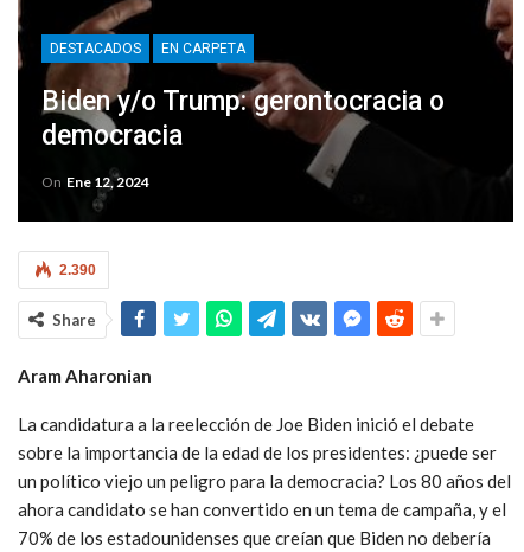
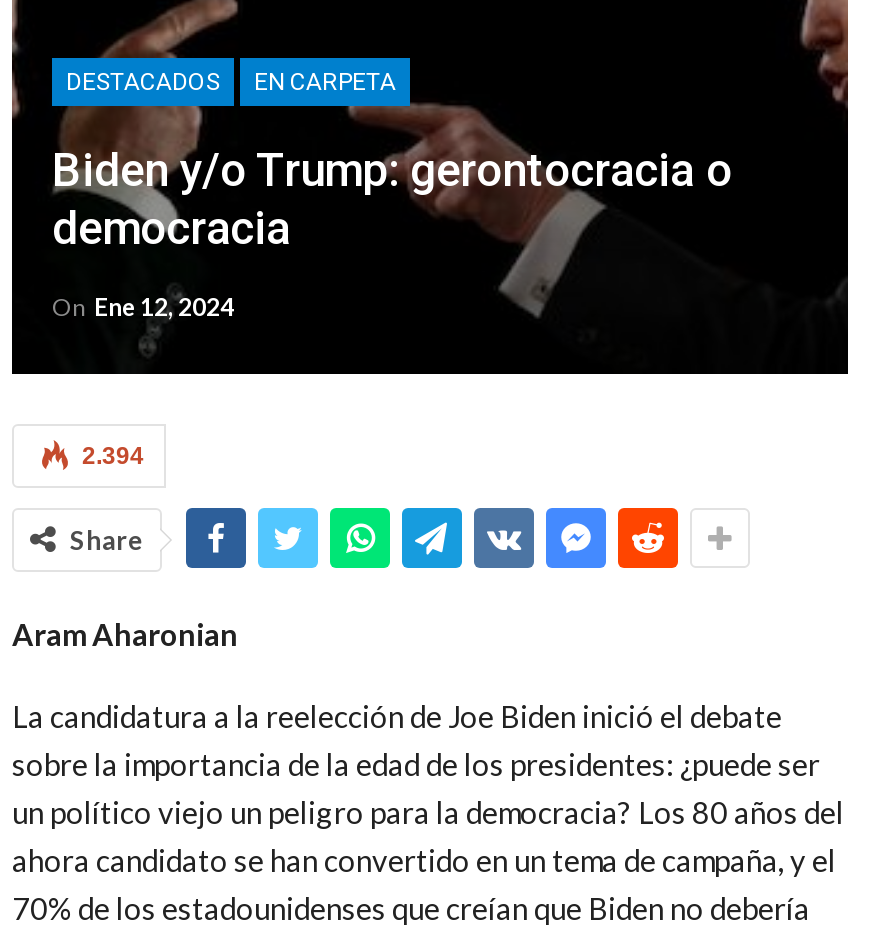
- 2.390
+ 2.394
